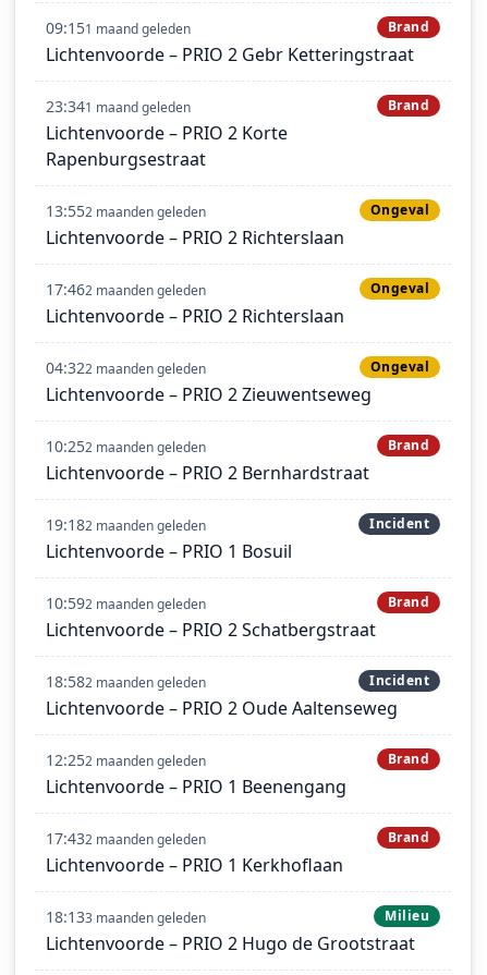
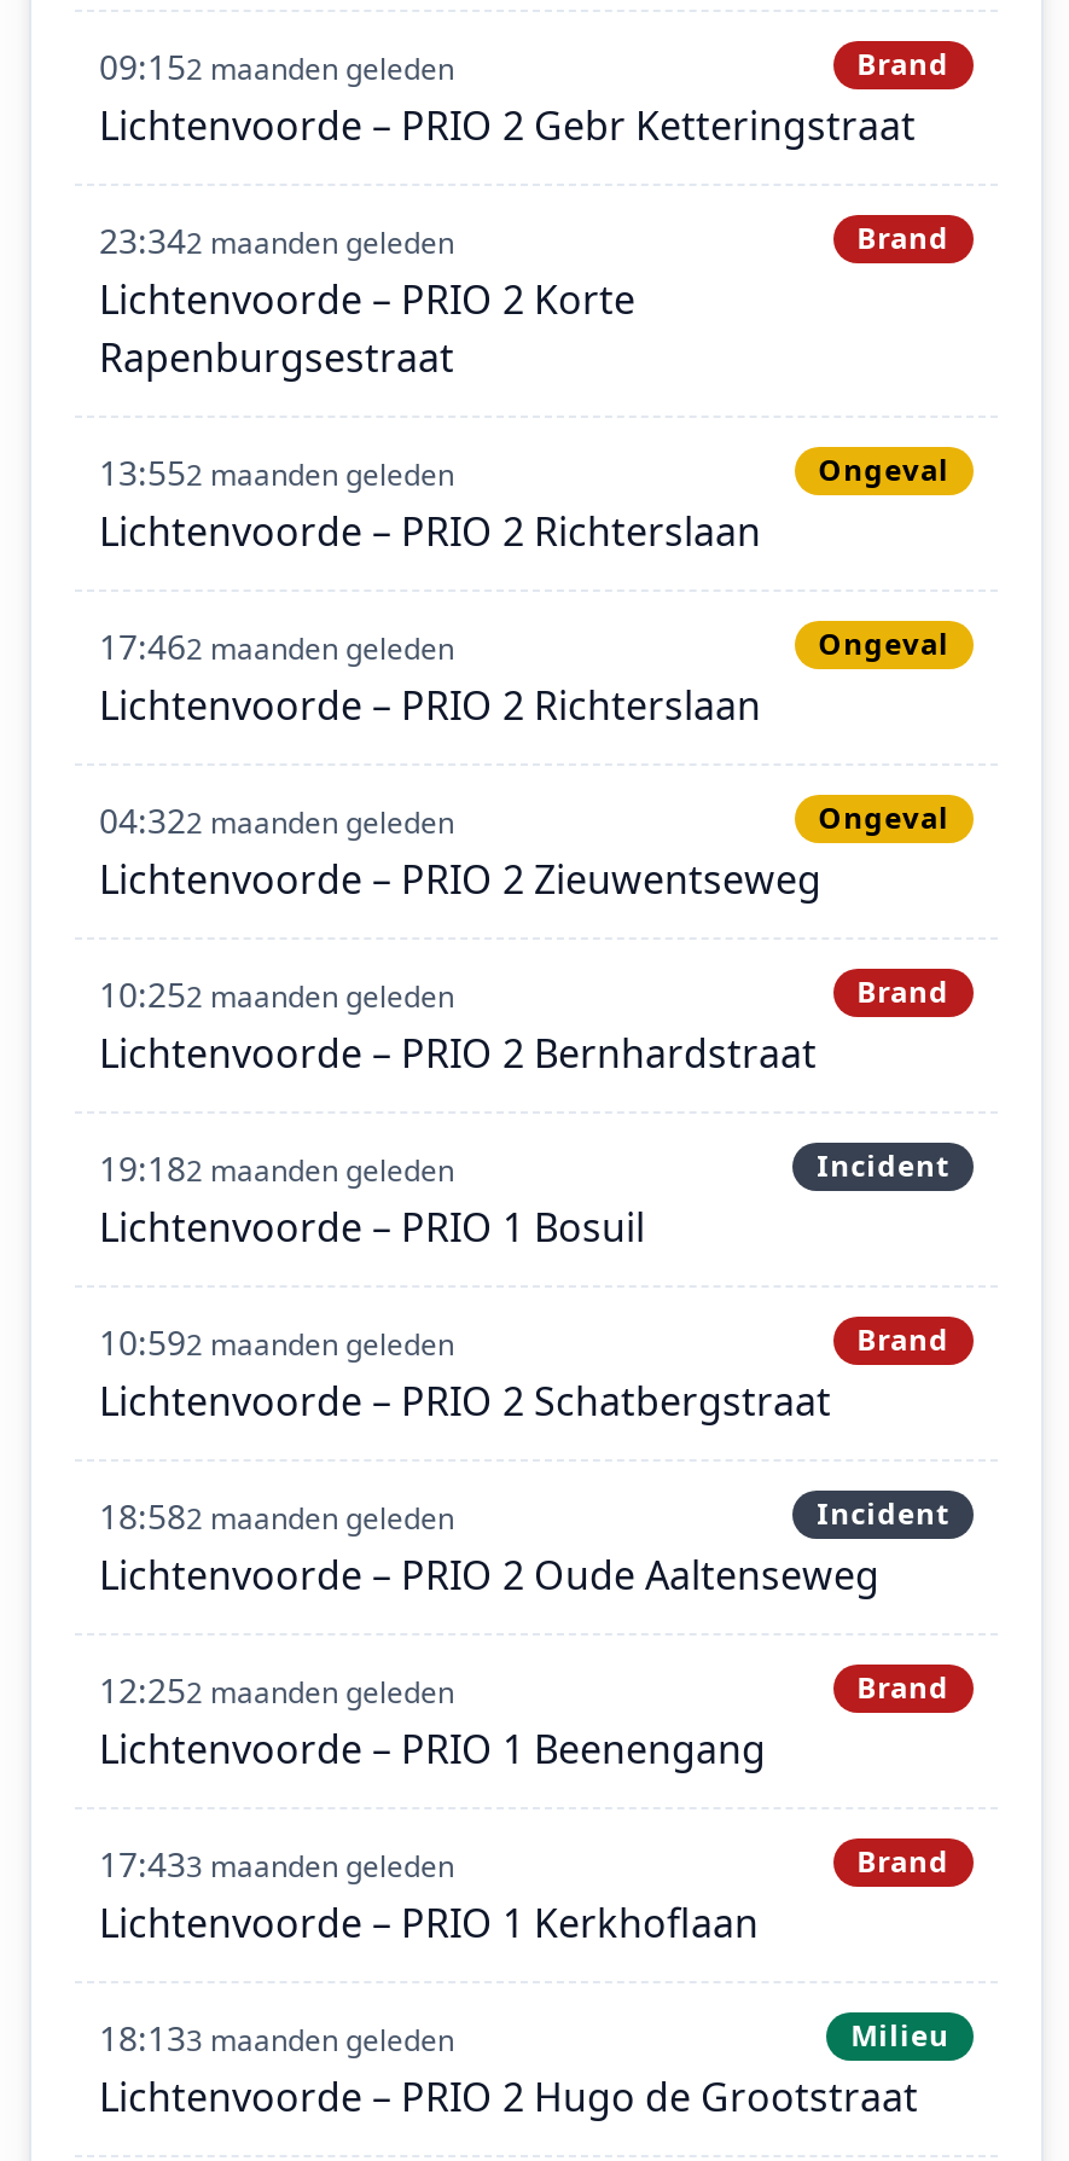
- 09:151 maand geleden
+ 09:152 maanden geleden

- 23:341 maand geleden
+ 23:342 maanden geleden

- 17:432 maanden geleden
+ 17:433 maanden geleden
